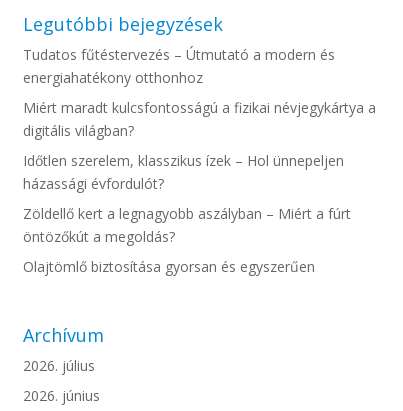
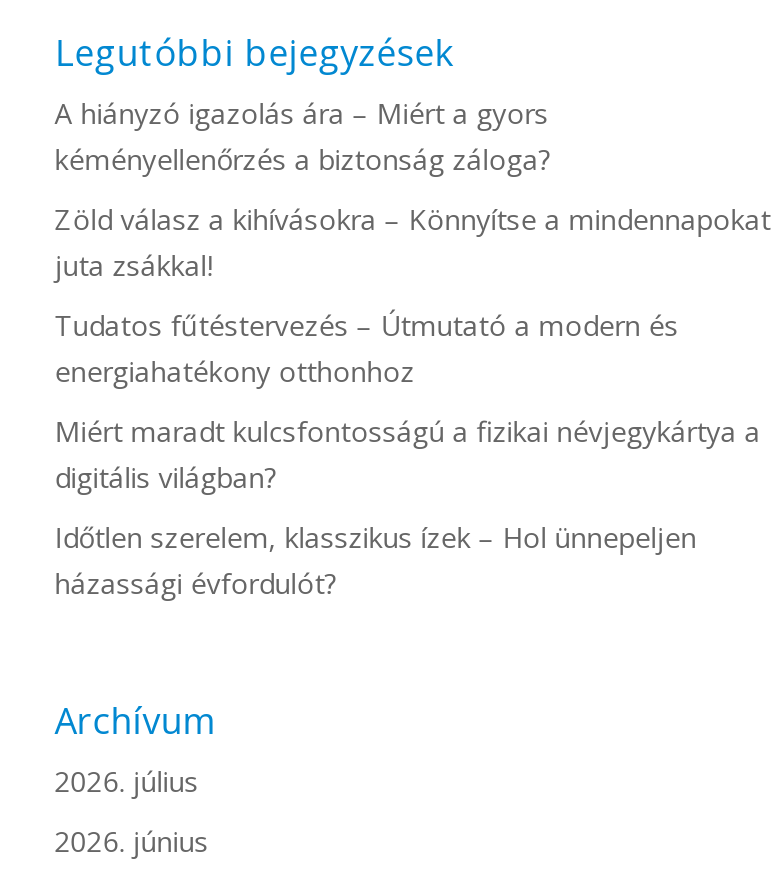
+ A hiányzó igazolás ára – Miért a gyors
+ kéményellenőrzés a biztonság záloga?
+ Zöld válasz a kihívásokra – Könnyítse a mindennapokat
+ juta zsákkal!

moved down: Tudatos fűtéstervezés – Útmutató a modern és | energiahatékony otthonhoz | Miért maradt kulcsfontosságú a fizikai névjegykártya a | digitális világban? | Időtlen szerelem, klasszikus ízek – Hol ünnepeljen | házassági évfordulót?

- Zöldellő kert a legnagyobb aszályban – Miért a fúrt
- öntözőkút a megoldás?
- Olajtömlő biztosítása gyorsan és egyszerűen
